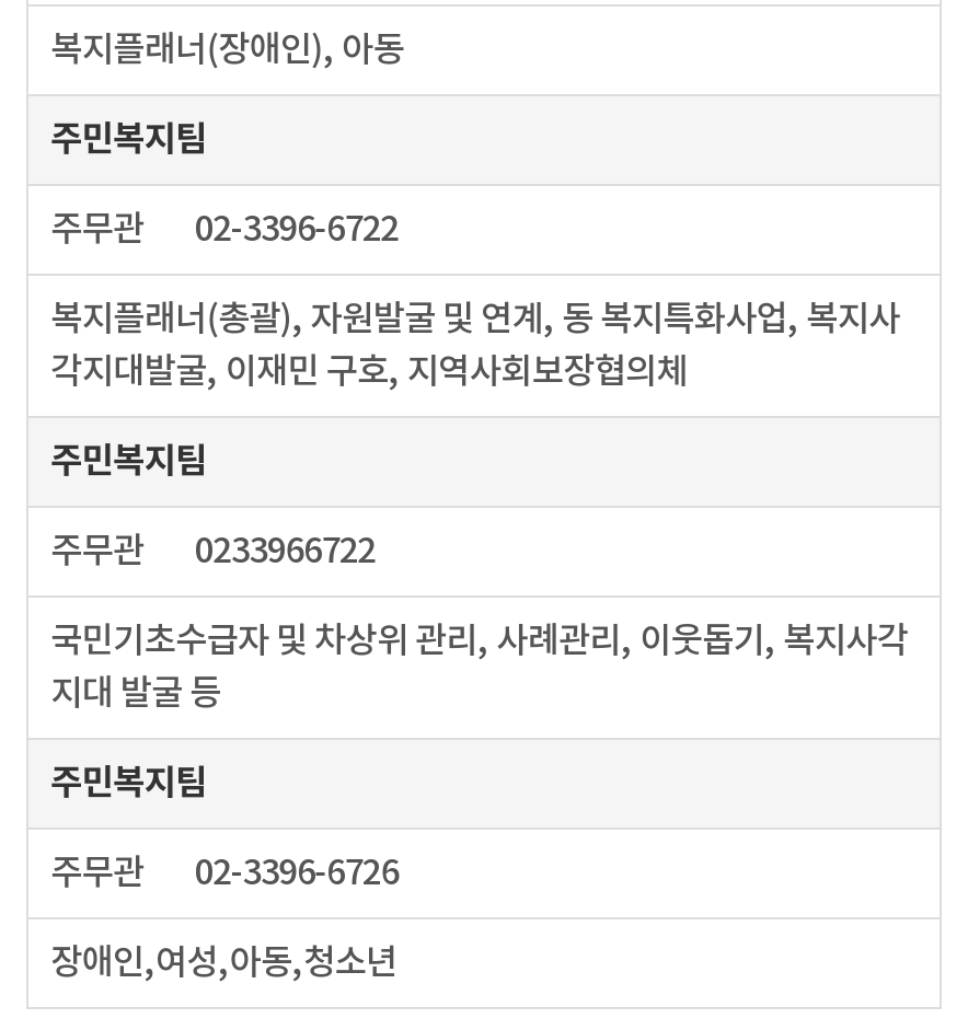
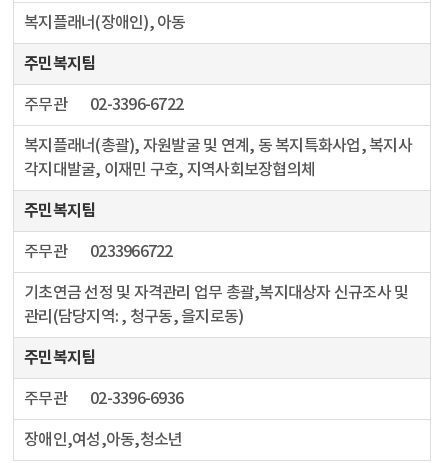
- 국민기초수급자 및 차상위 관리, 사례관리, 이웃돕기, 복지사각
- 지대 발굴 등
+ 기초연금 선정 및 자격관리 업무 총괄,복지대상자 신규조사 및
+ 관리(담당지역: , 청구동, 을지로동)

- 주무관 02-3396-6726
+ 주무관 02-3396-6936
